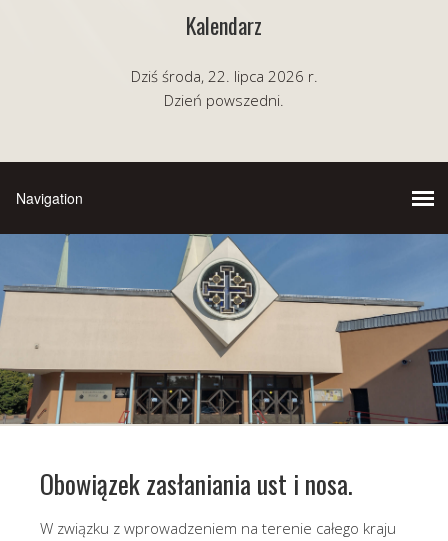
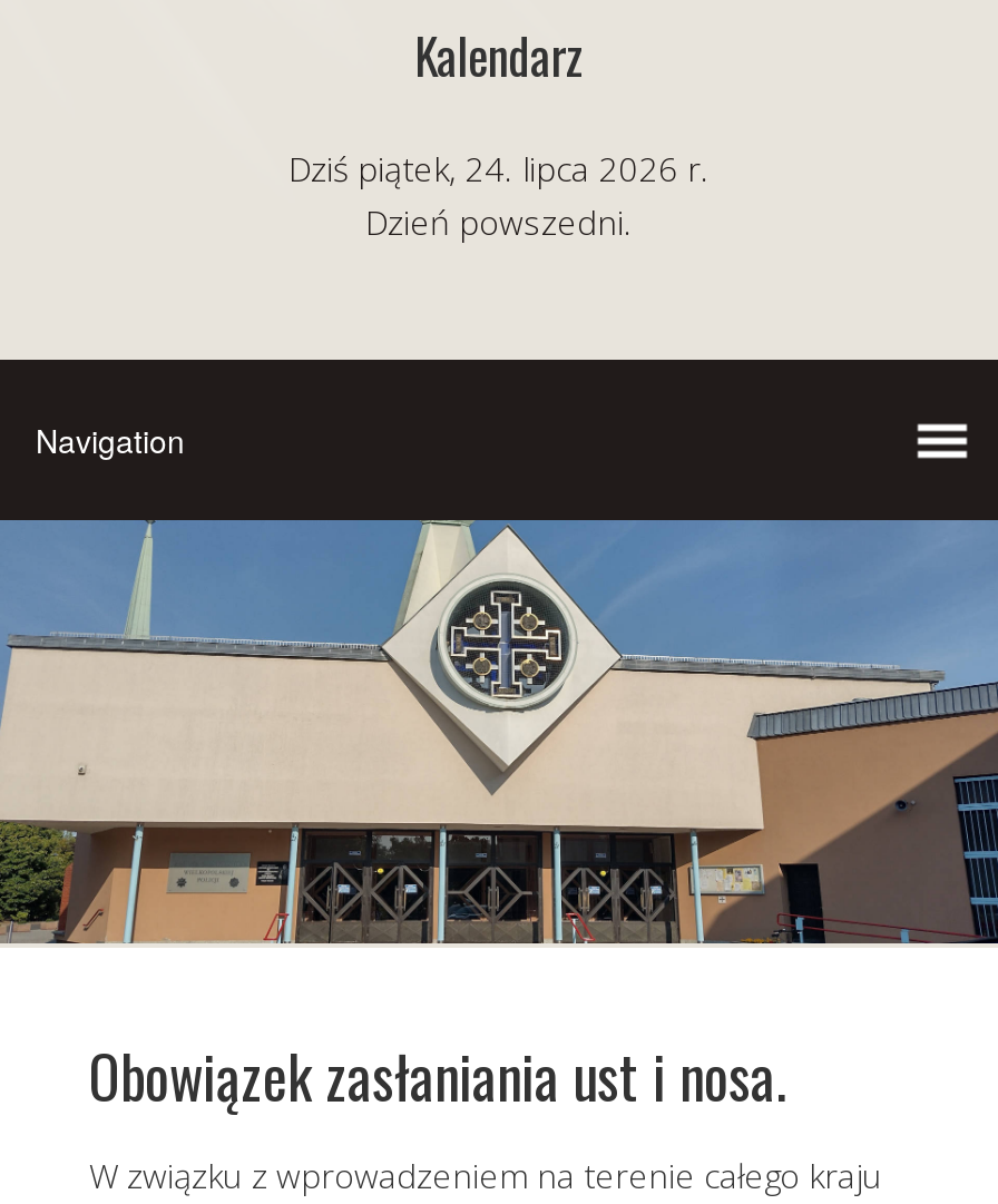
- Dziś środa, 22. lipca 2026 r.
+ Dziś piątek, 24. lipca 2026 r.
